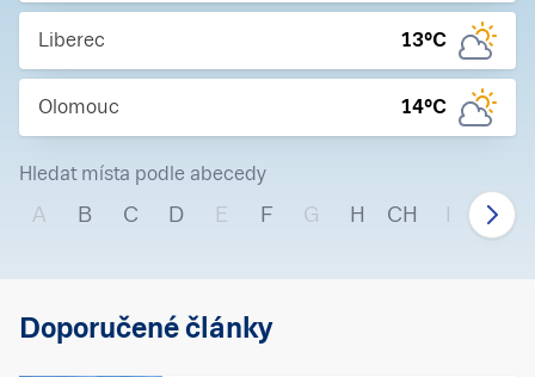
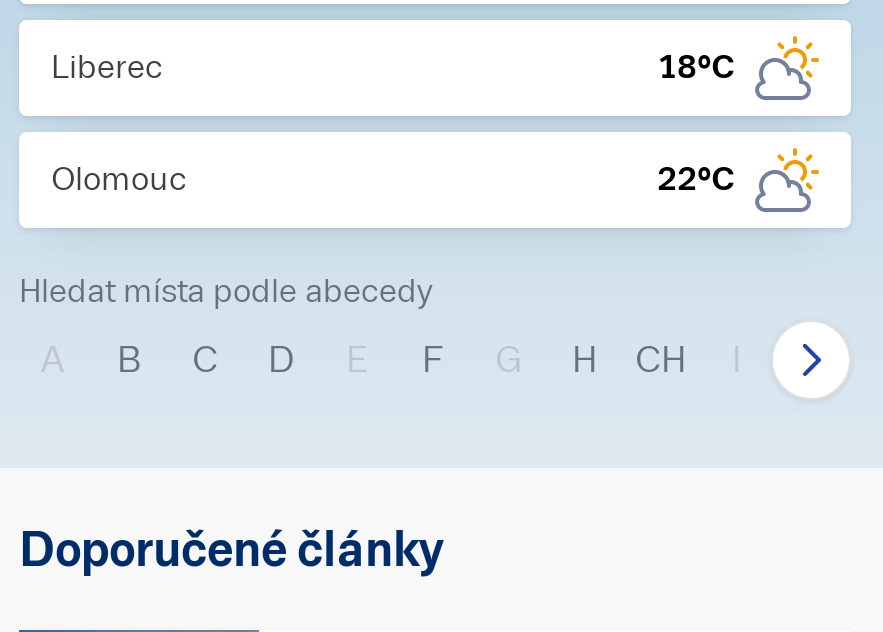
- 13°C
+ 18°C

- 14°C
+ 22°C
